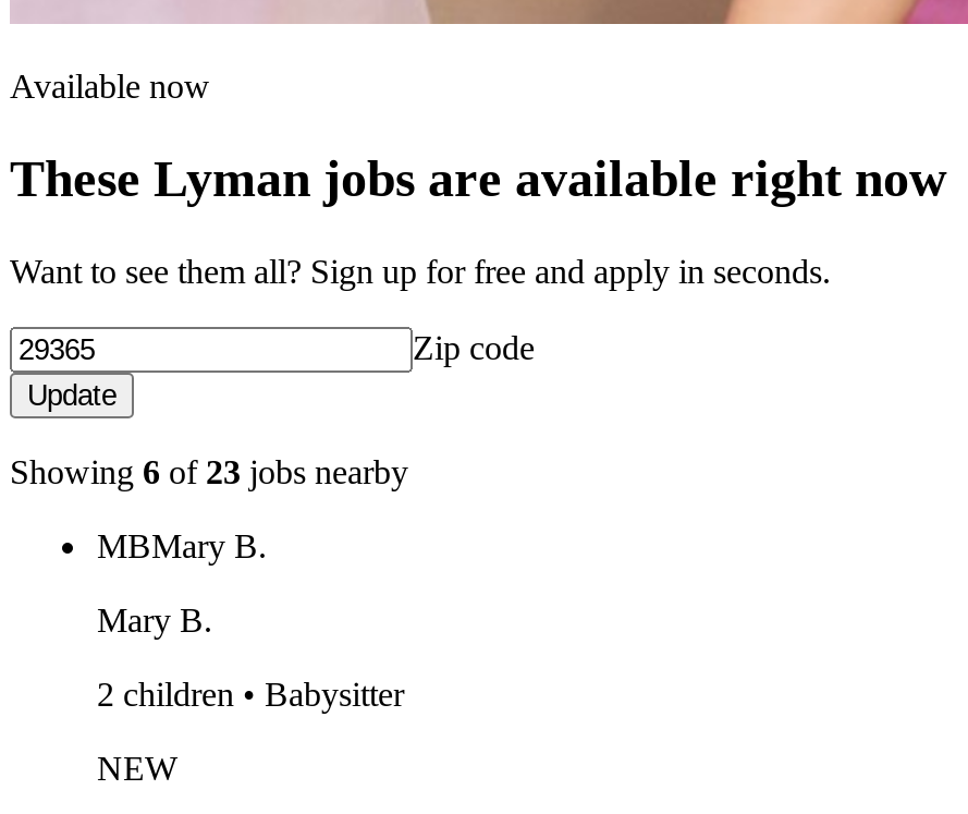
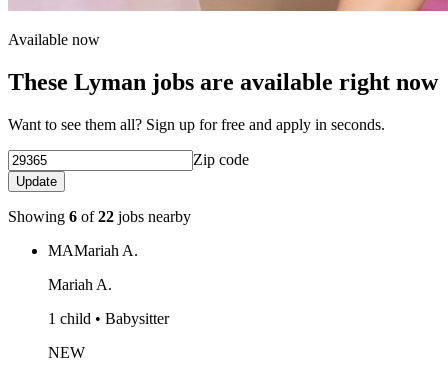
- Showing 6 of 23 jobs nearby
+ Showing 6 of 22 jobs nearby

- MBMary B.
+ MAMariah A.

- Mary B.
+ Mariah A.

- 2 children • Babysitter
+ 1 child • Babysitter
